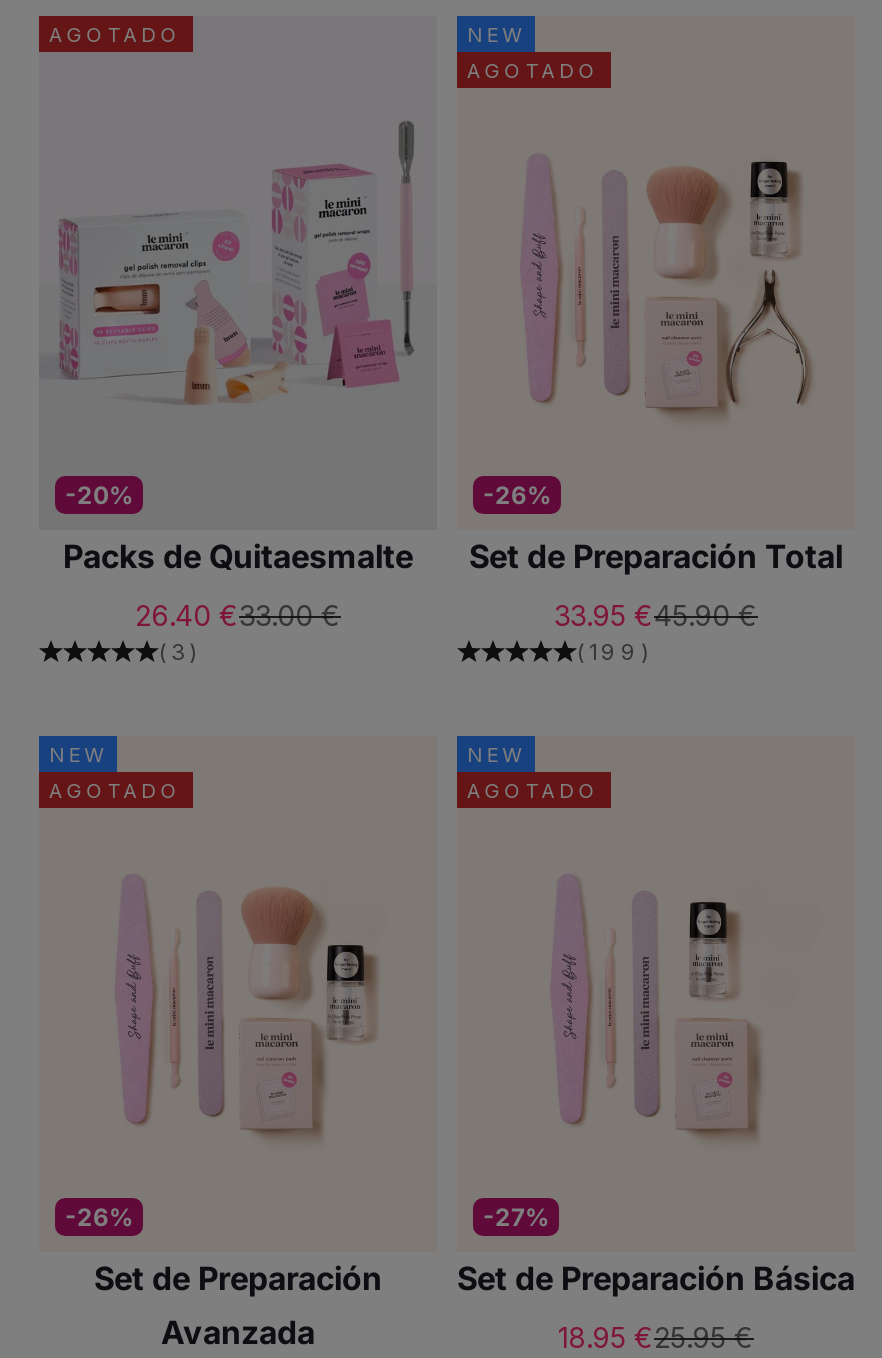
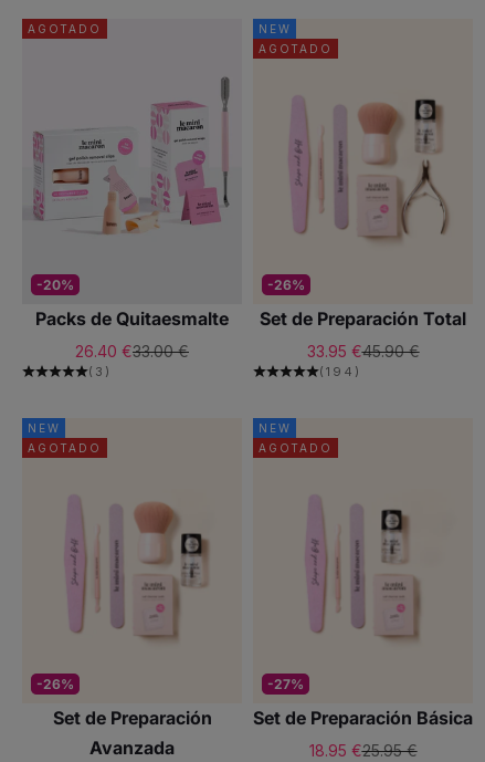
- (199)
+ (194)
